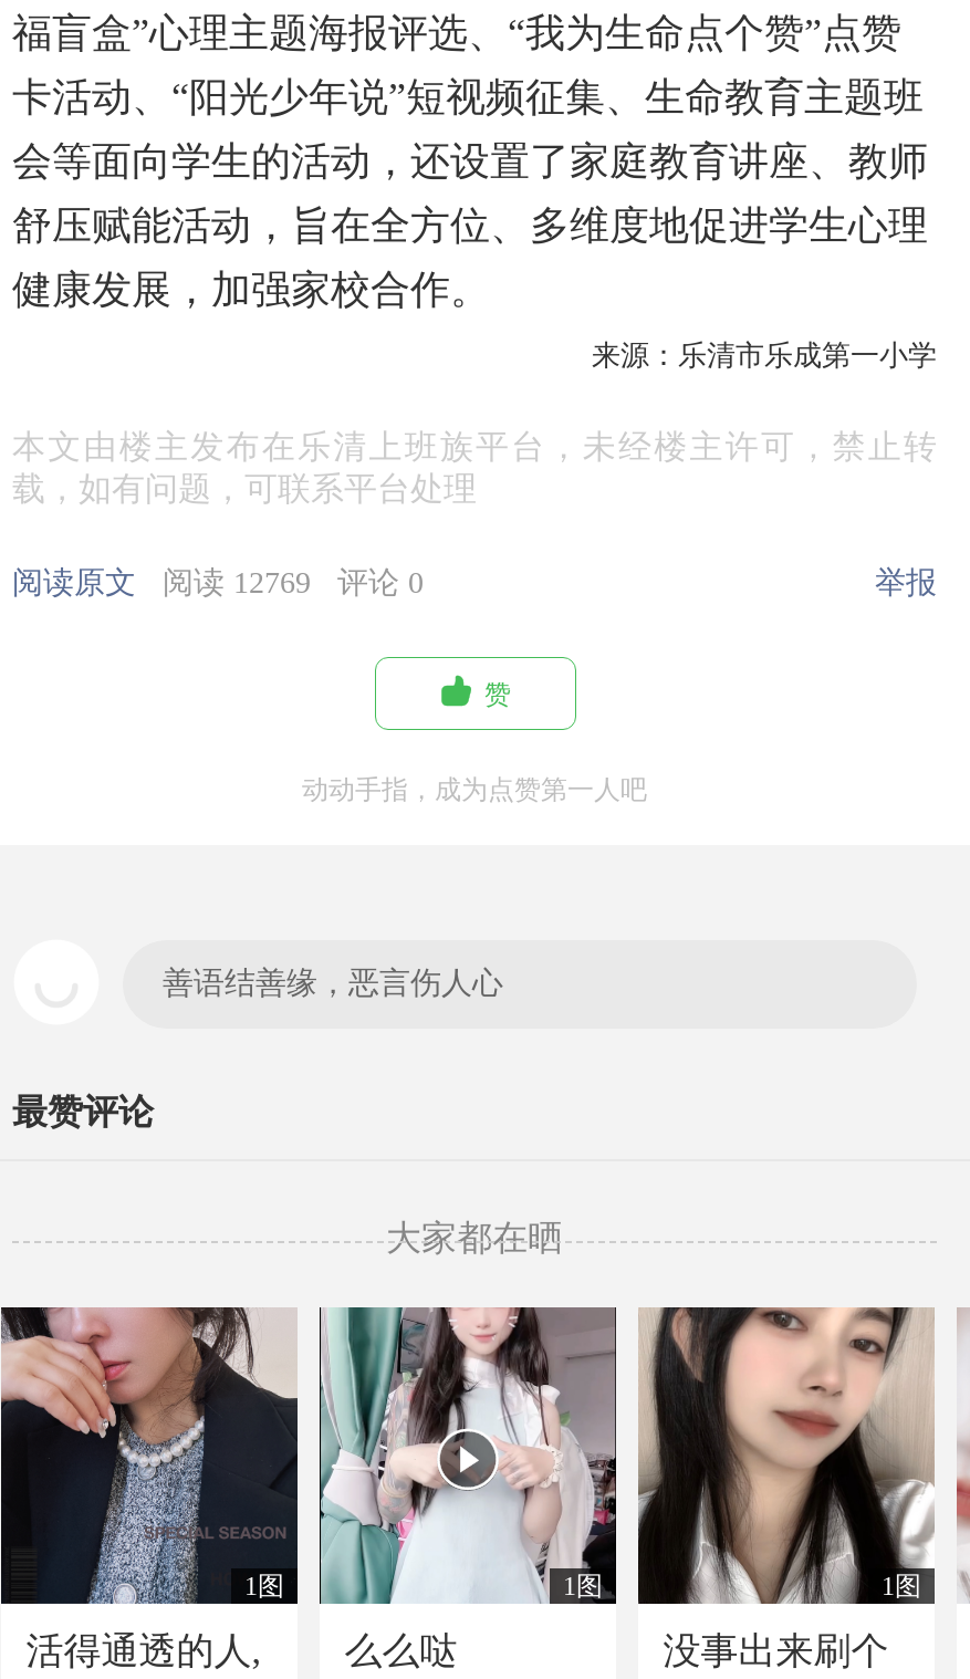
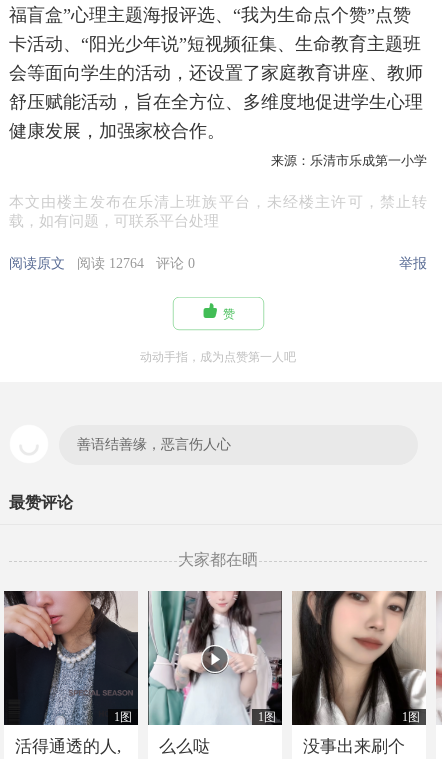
- 阅读原文 阅读 12769 评论 0
+ 阅读原文 阅读 12764 评论 0
